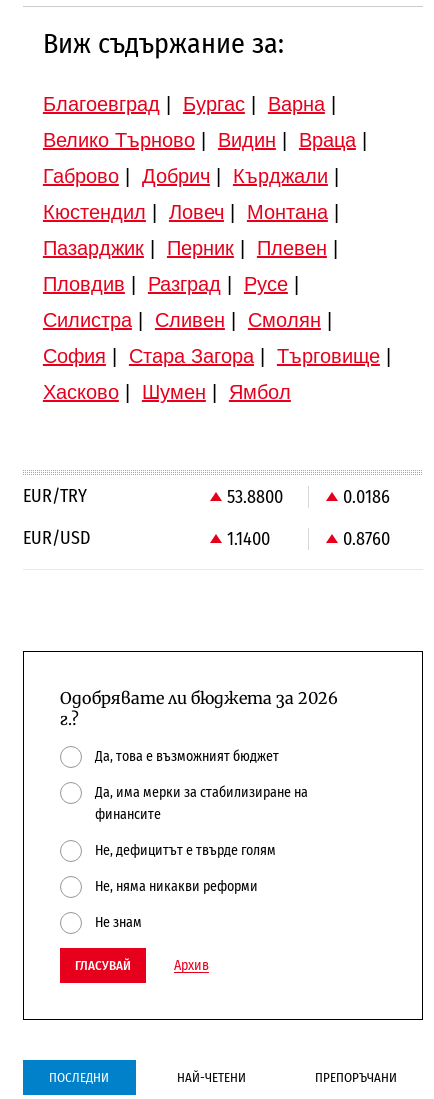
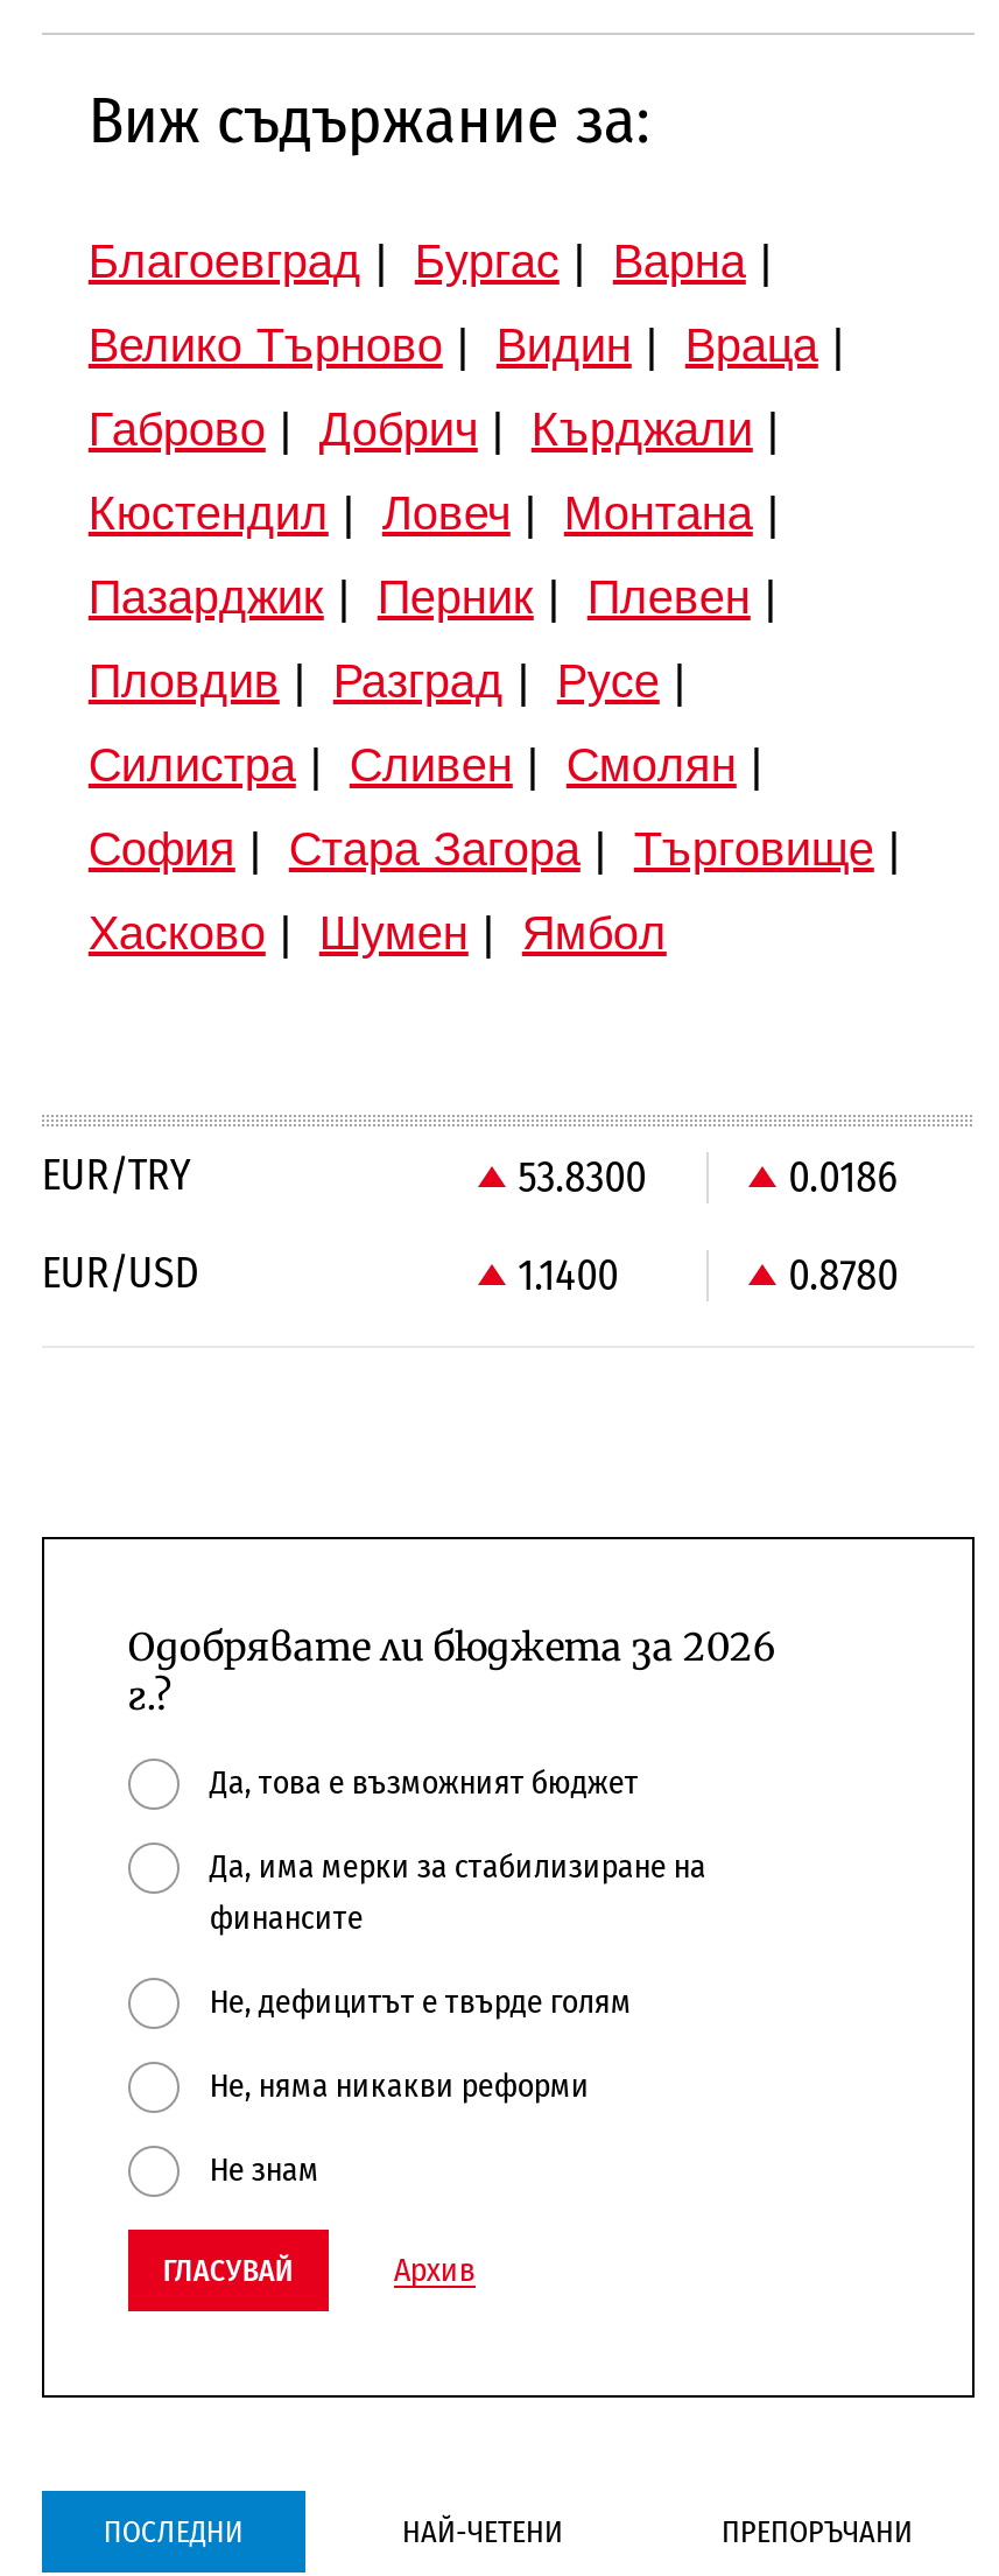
- 53.8800
+ 53.8300

- 0.8760
+ 0.8780
